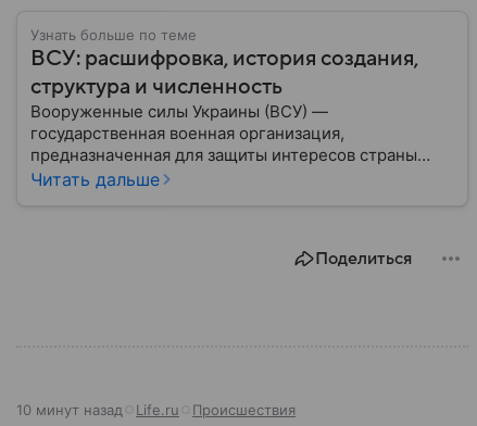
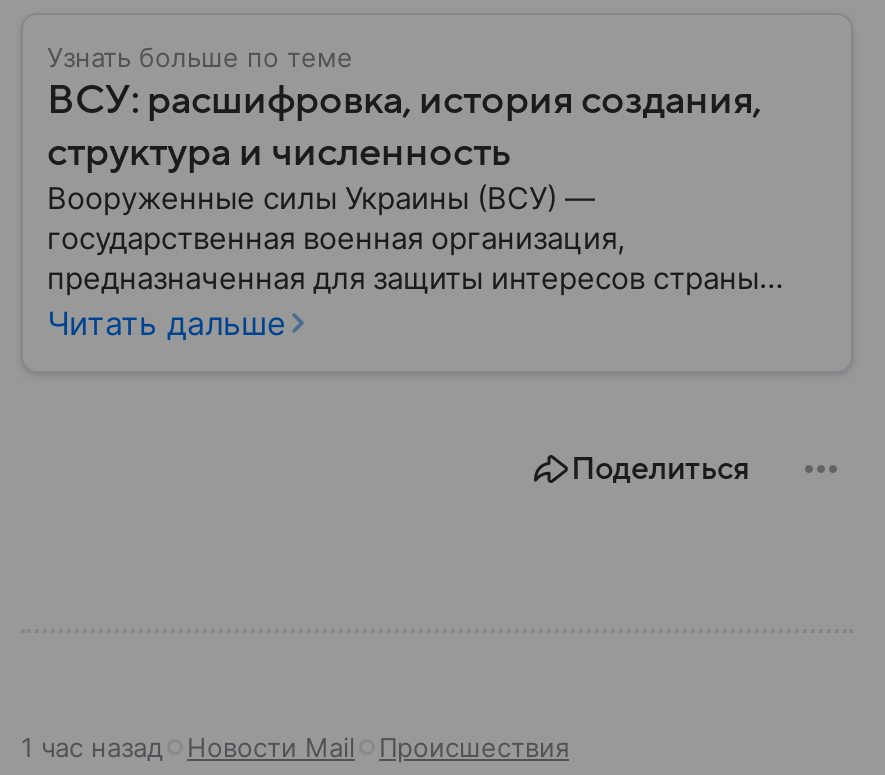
- 10 минут назад
- Life.ru
+ 1 час назад
+ Новости Mail
